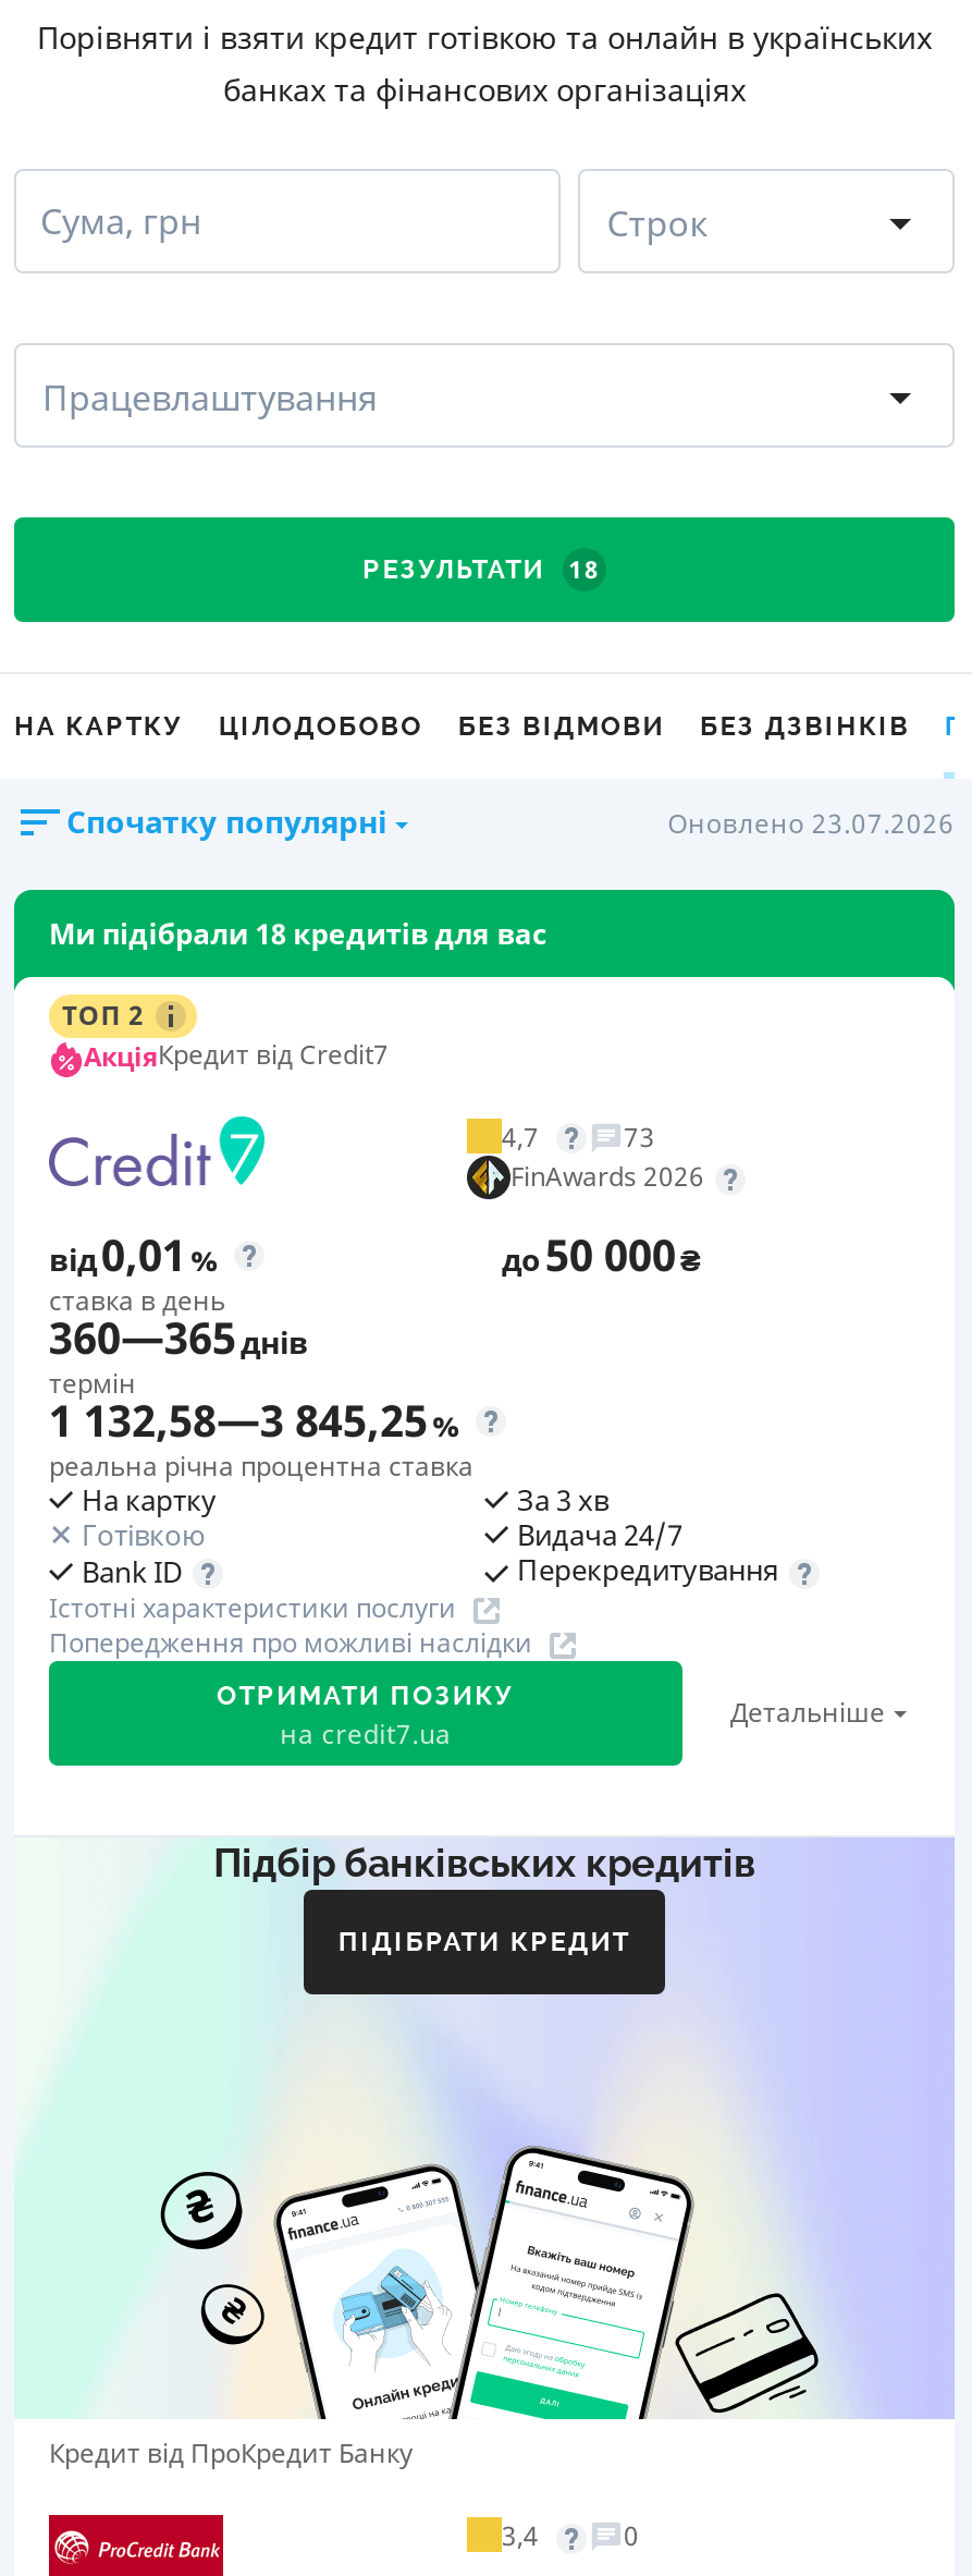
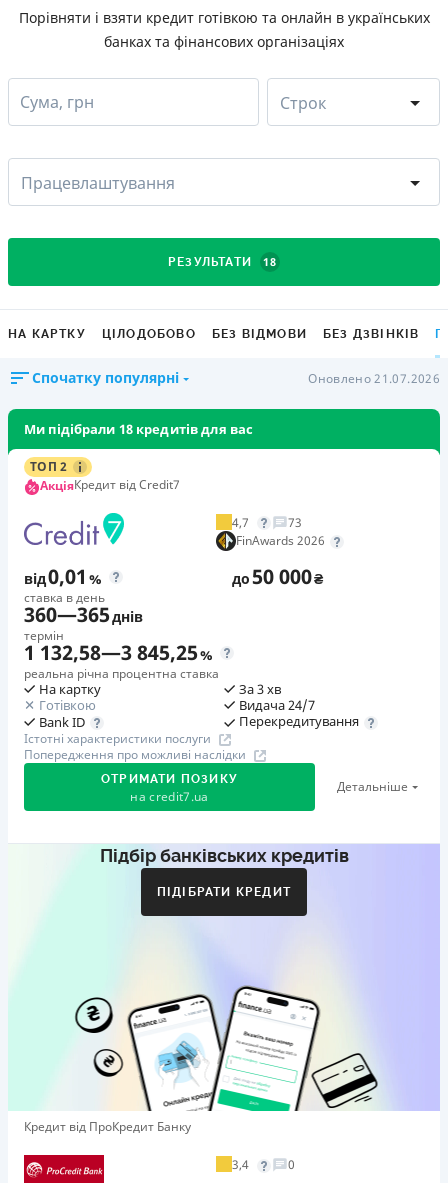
- Оновлено 23.07.2026
+ Оновлено 21.07.2026
